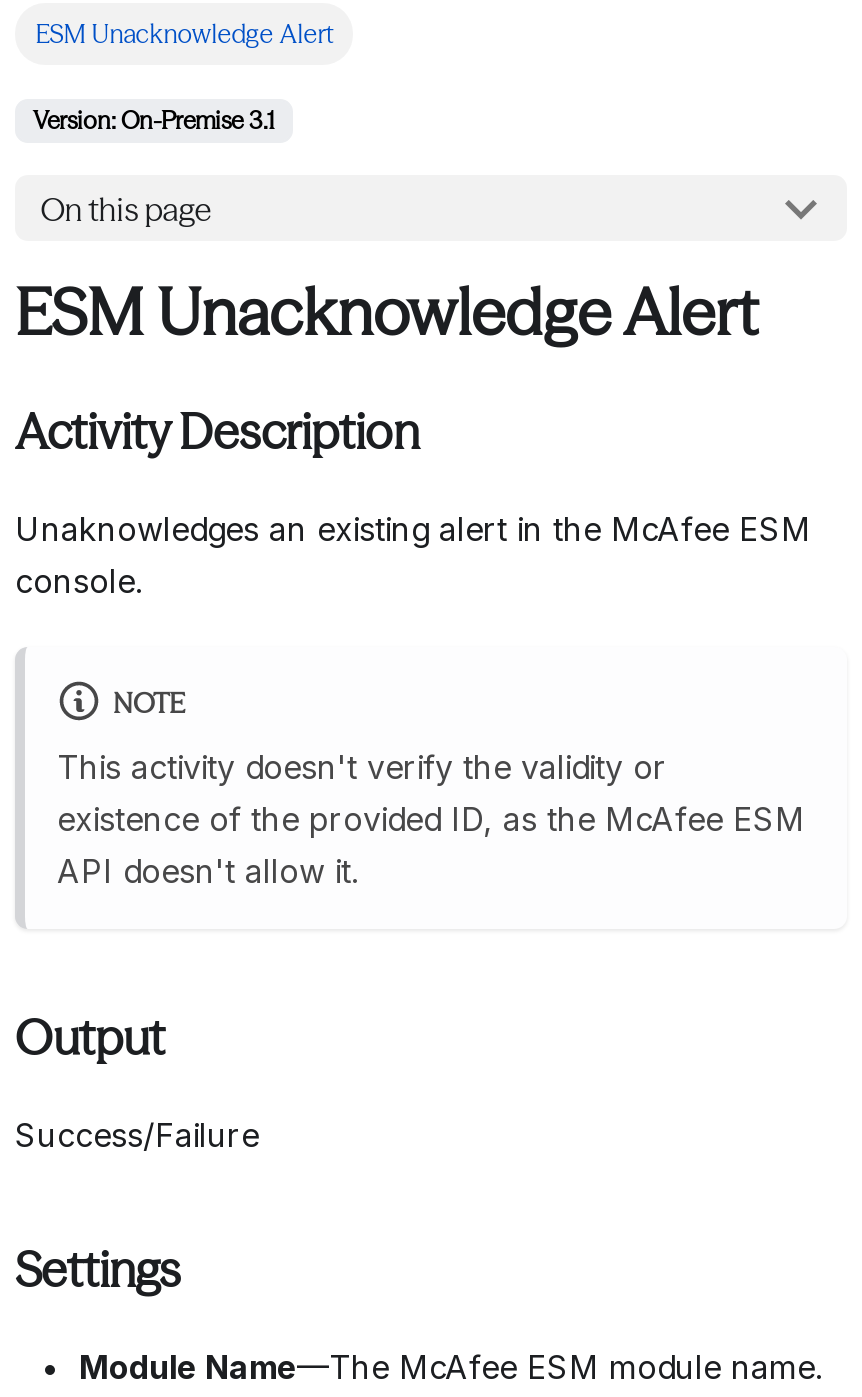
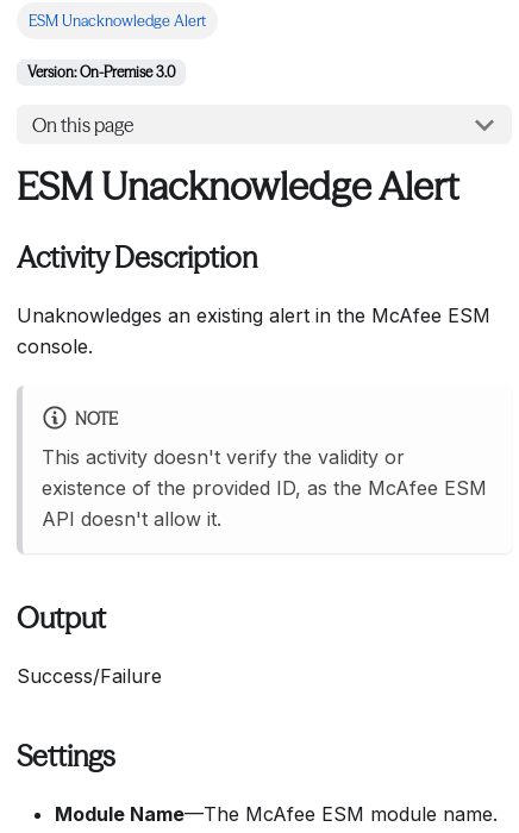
- Version: On-Premise 3.1
+ Version: On-Premise 3.0
